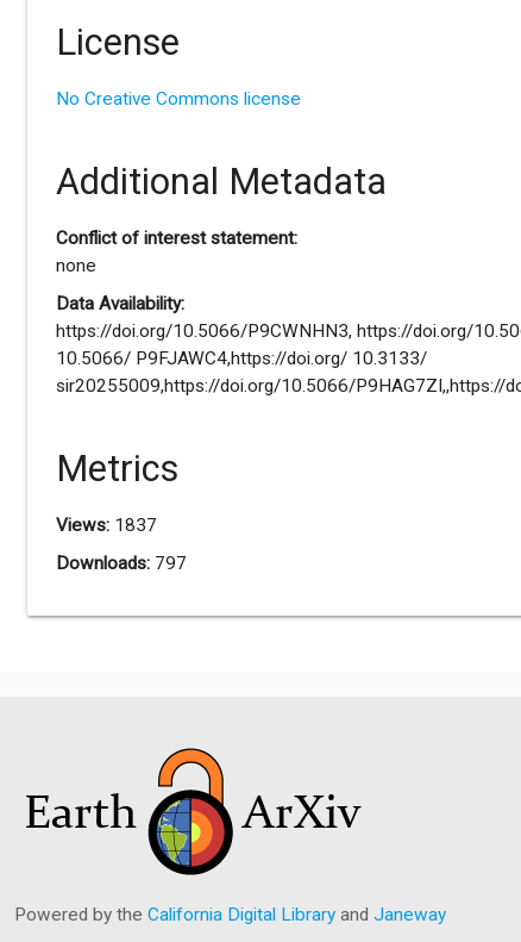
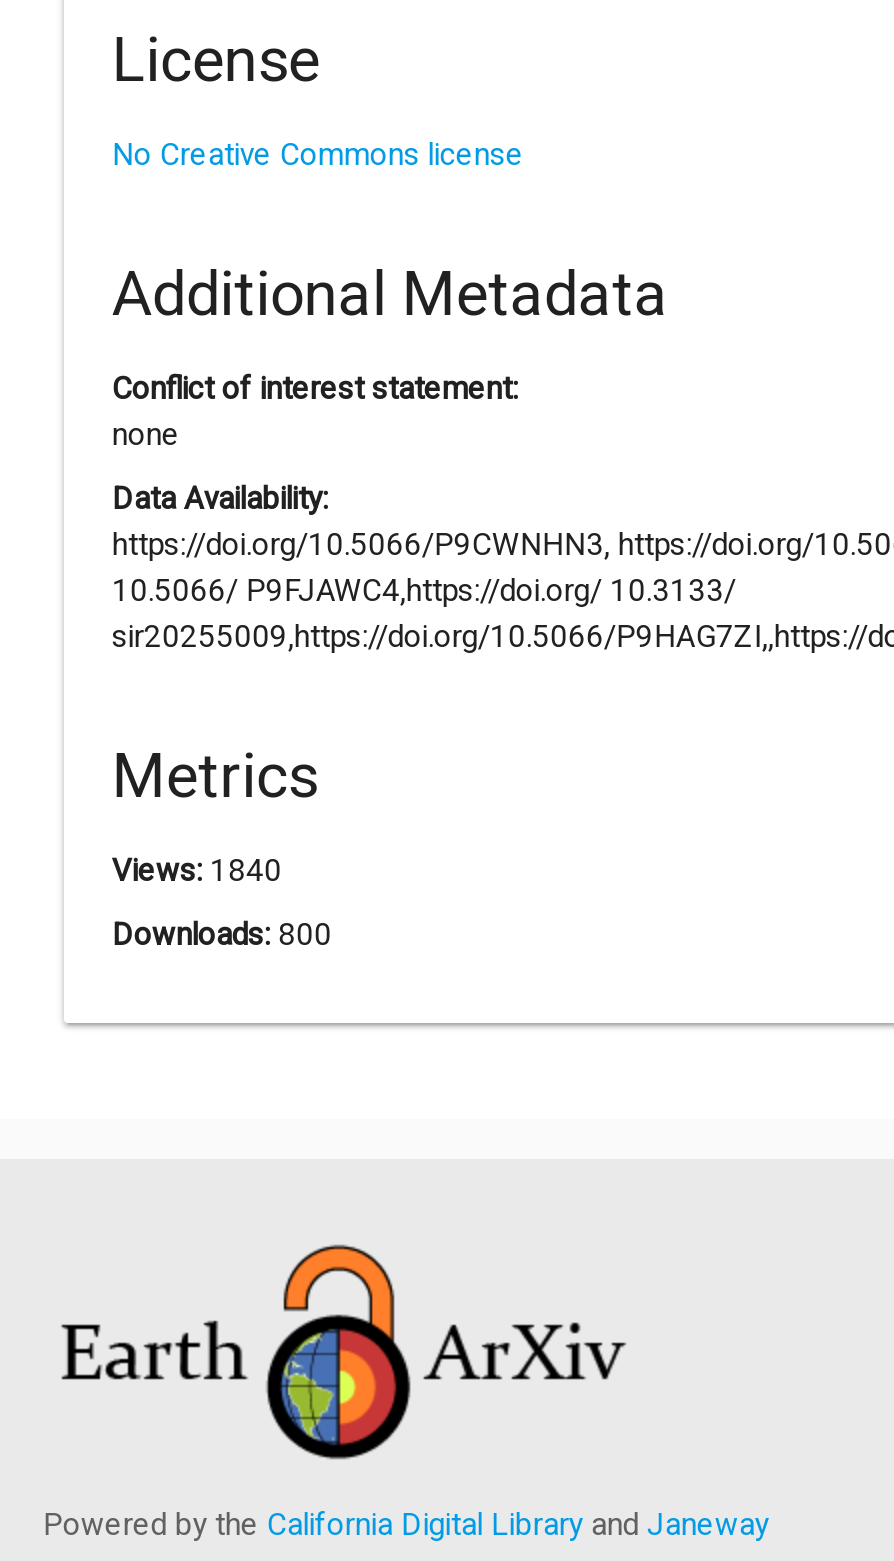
- Views: 1837
+ Views: 1840

- Downloads: 797
+ Downloads: 800
